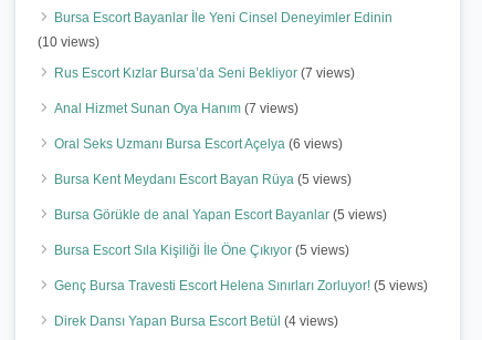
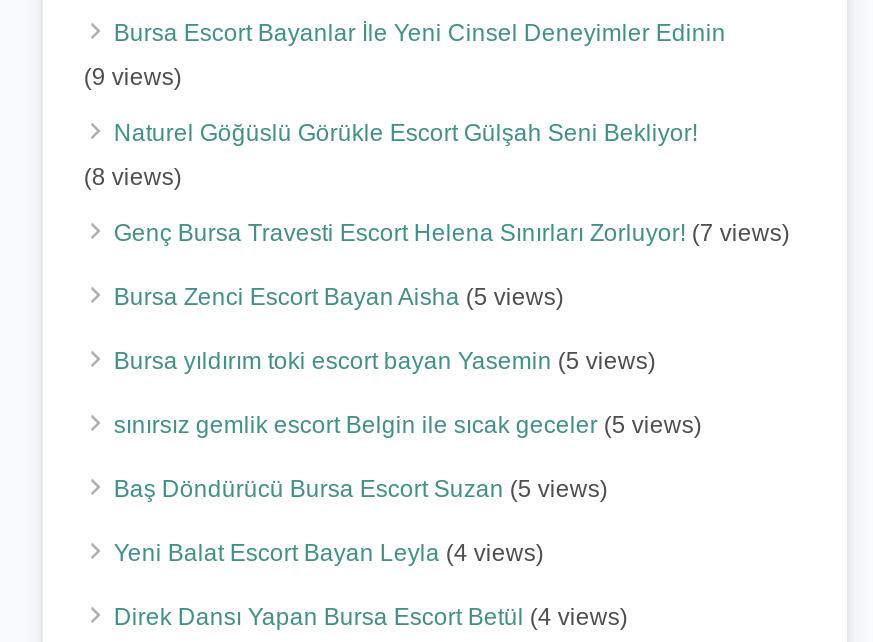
- (10 views)
- Rus Escort Kızlar Bursa’da Seni Bekliyor (7 views)
- Anal Hizmet Sunan Oya Hanım (7 views)
- Oral Seks Uzmanı Bursa Escort Açelya (6 views)
- Bursa Kent Meydanı Escort Bayan Rüya (5 views)
- Bursa Görükle de anal Yapan Escort Bayanlar (5 views)
- Bursa Escort Sıla Kişiliği İle Öne Çıkıyor (5 views)
- Genç Bursa Travesti Escort Helena Sınırları Zorluyor! (5 views)
+ (9 views)
+ Naturel Göğüslü Görükle Escort Gülşah Seni Bekliyor!
+ (8 views)
+ Genç Bursa Travesti Escort Helena Sınırları Zorluyor! (7 views)
+ Bursa Zenci Escort Bayan Aisha (5 views)
+ Bursa yıldırım toki escort bayan Yasemin (5 views)
+ sınırsız gemlik escort Belgin ile sıcak geceler (5 views)
+ Baş Döndürücü Bursa Escort Suzan (5 views)
+ Yeni Balat Escort Bayan Leyla (4 views)
